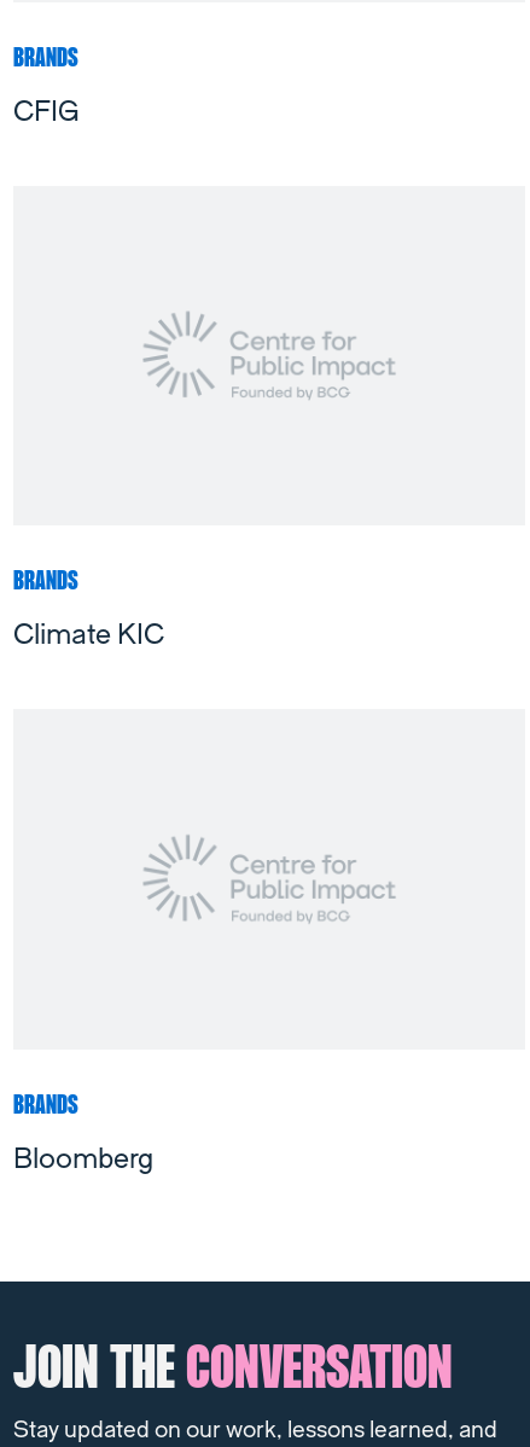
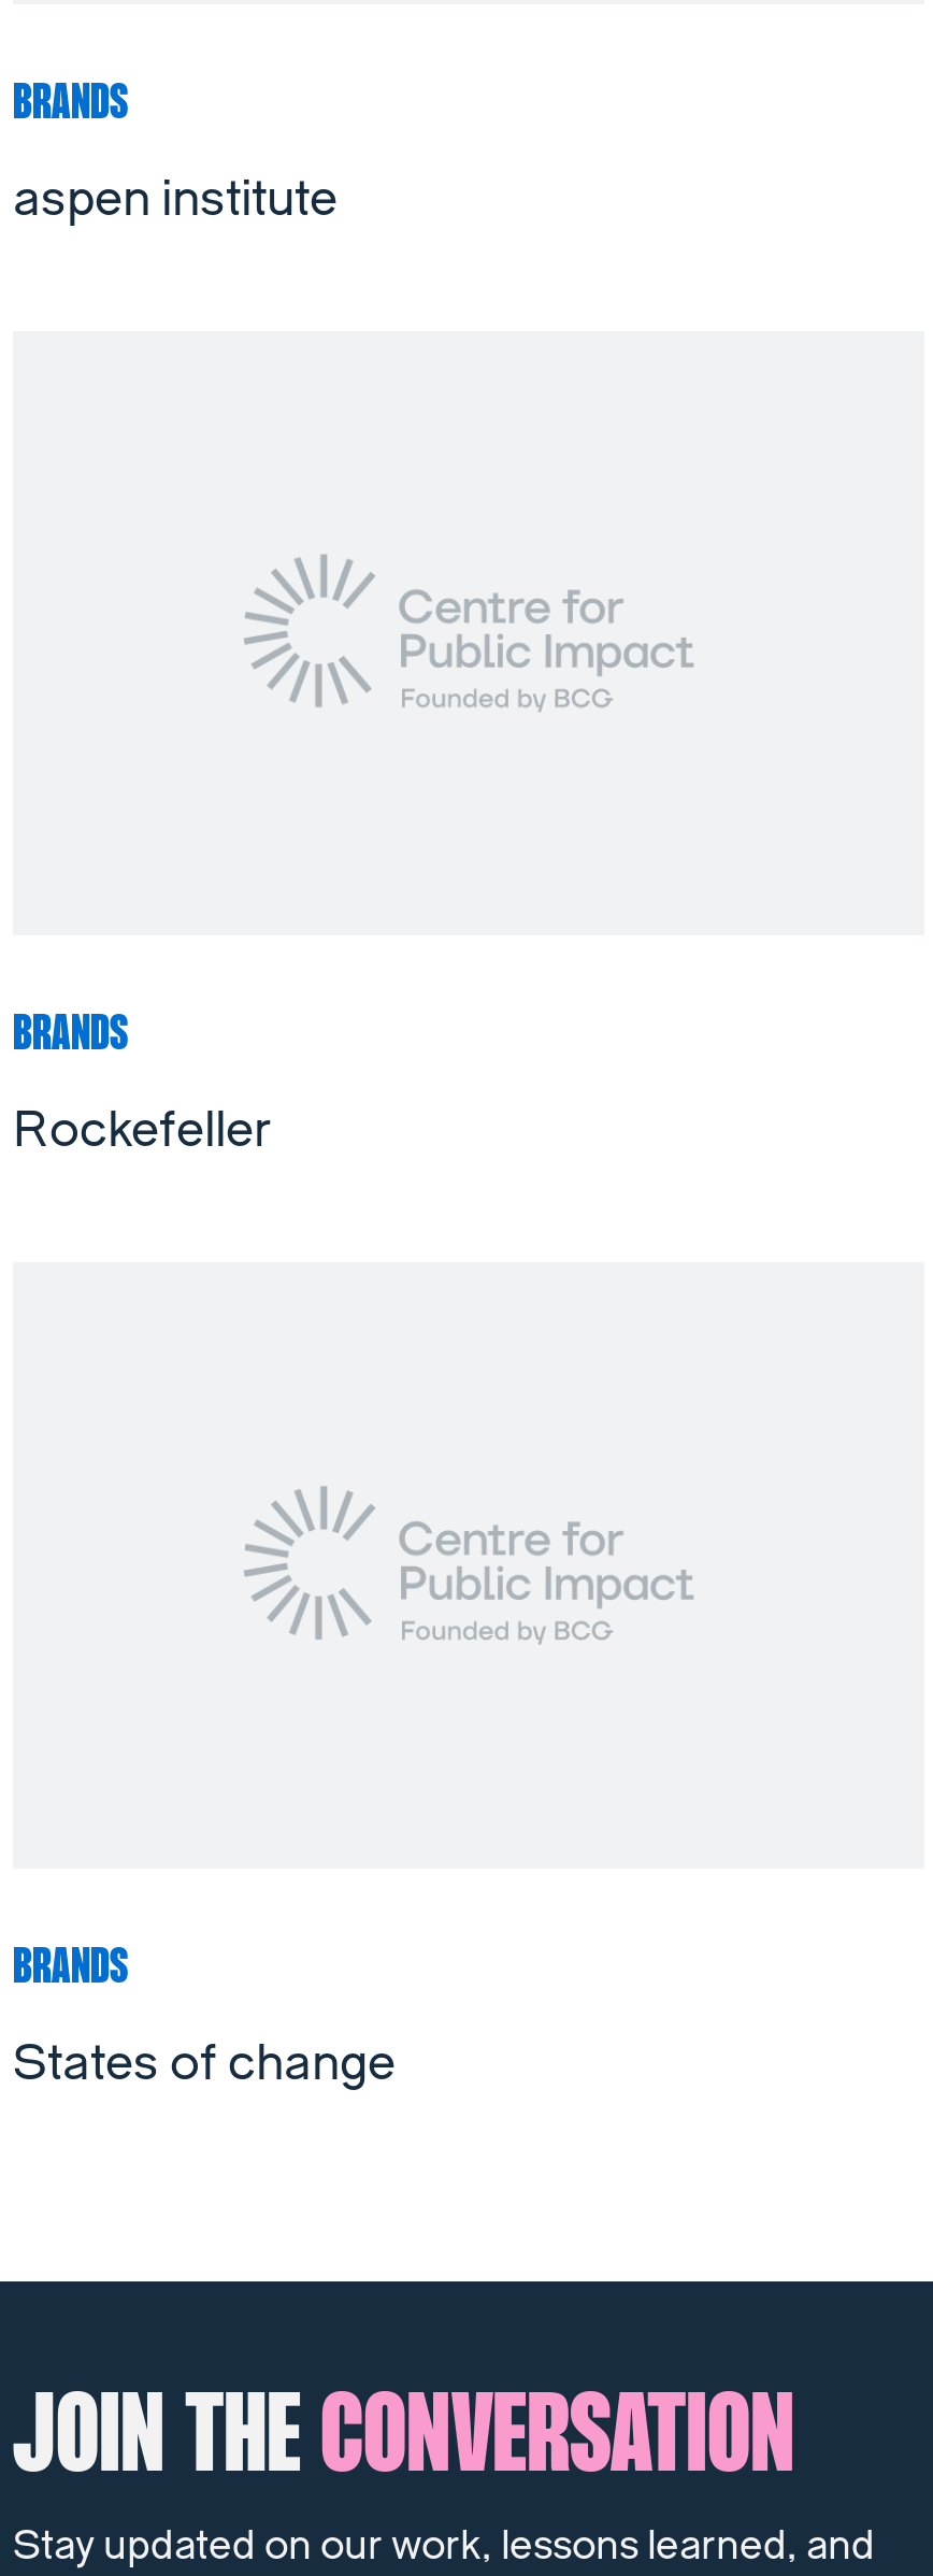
- CFIG
+ aspen institute

- Climate KIC
+ Rockefeller

- Bloomberg
+ States of change
